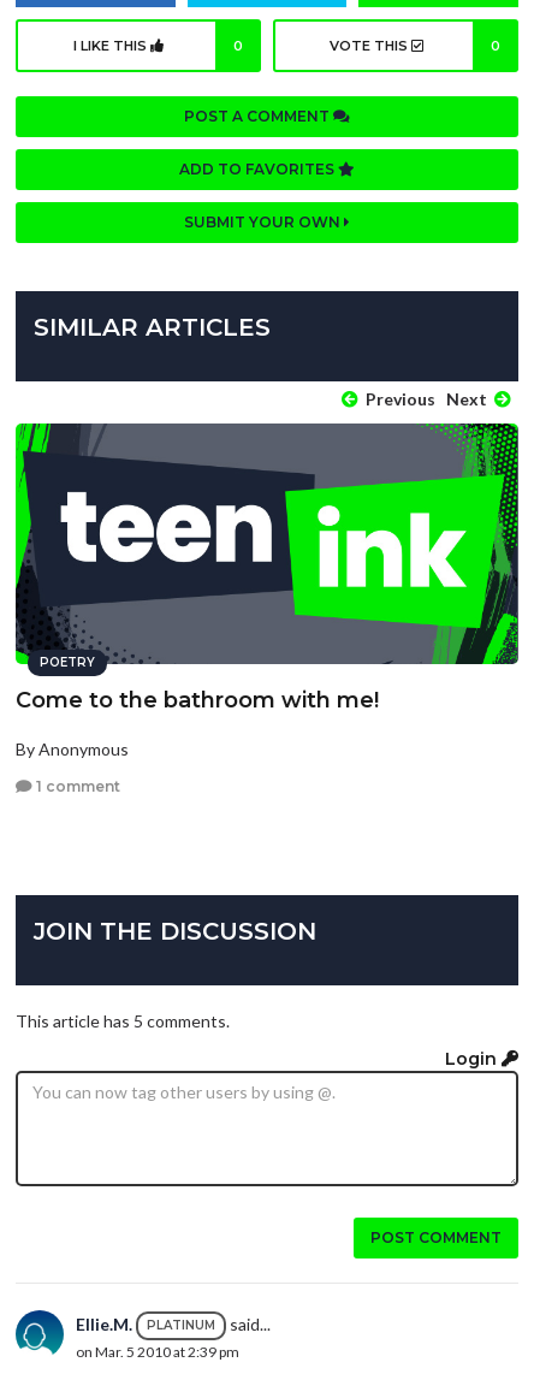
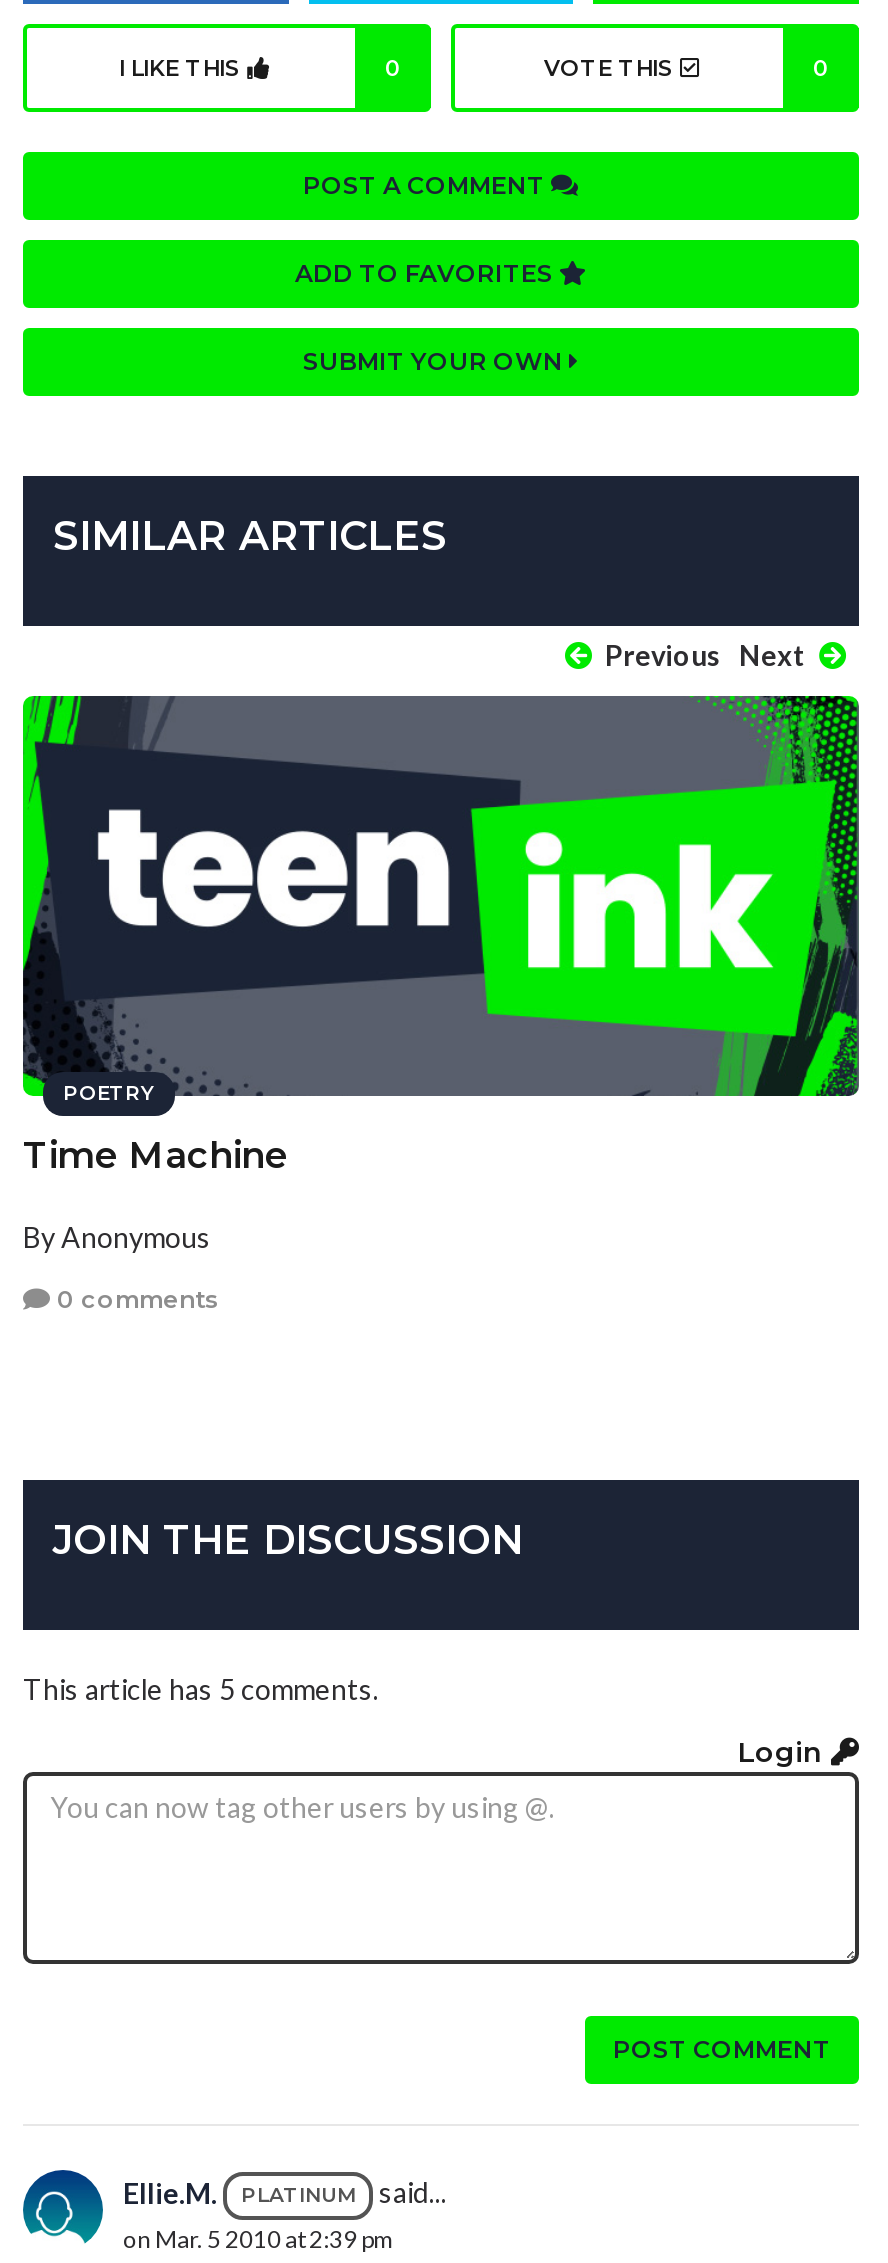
- Come to the bathroom with me!
+ Time Machine

- 1 comment
+ 0 comments
